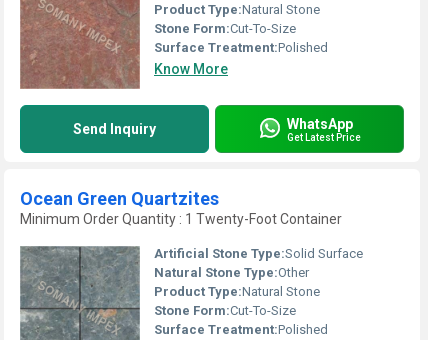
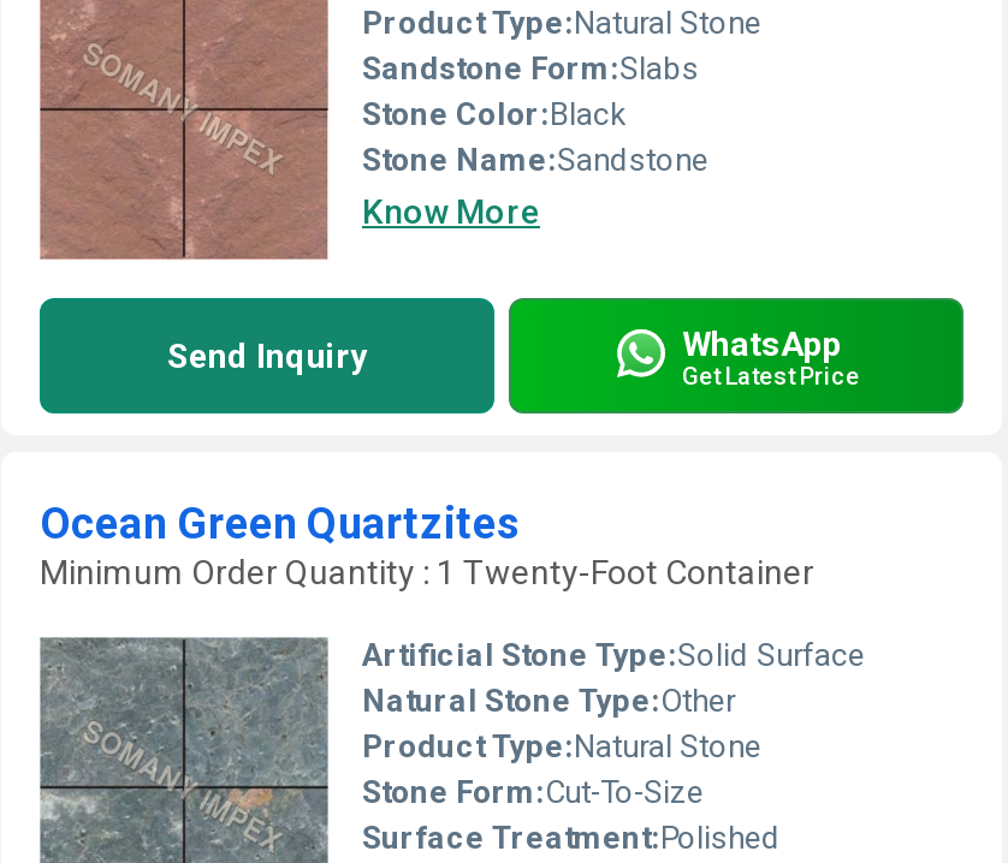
- Stone Form:Cut-To-Size
- Surface Treatment:Polished
+ Sandstone Form:Slabs
+ Stone Color:Black
+ Stone Name:Sandstone
